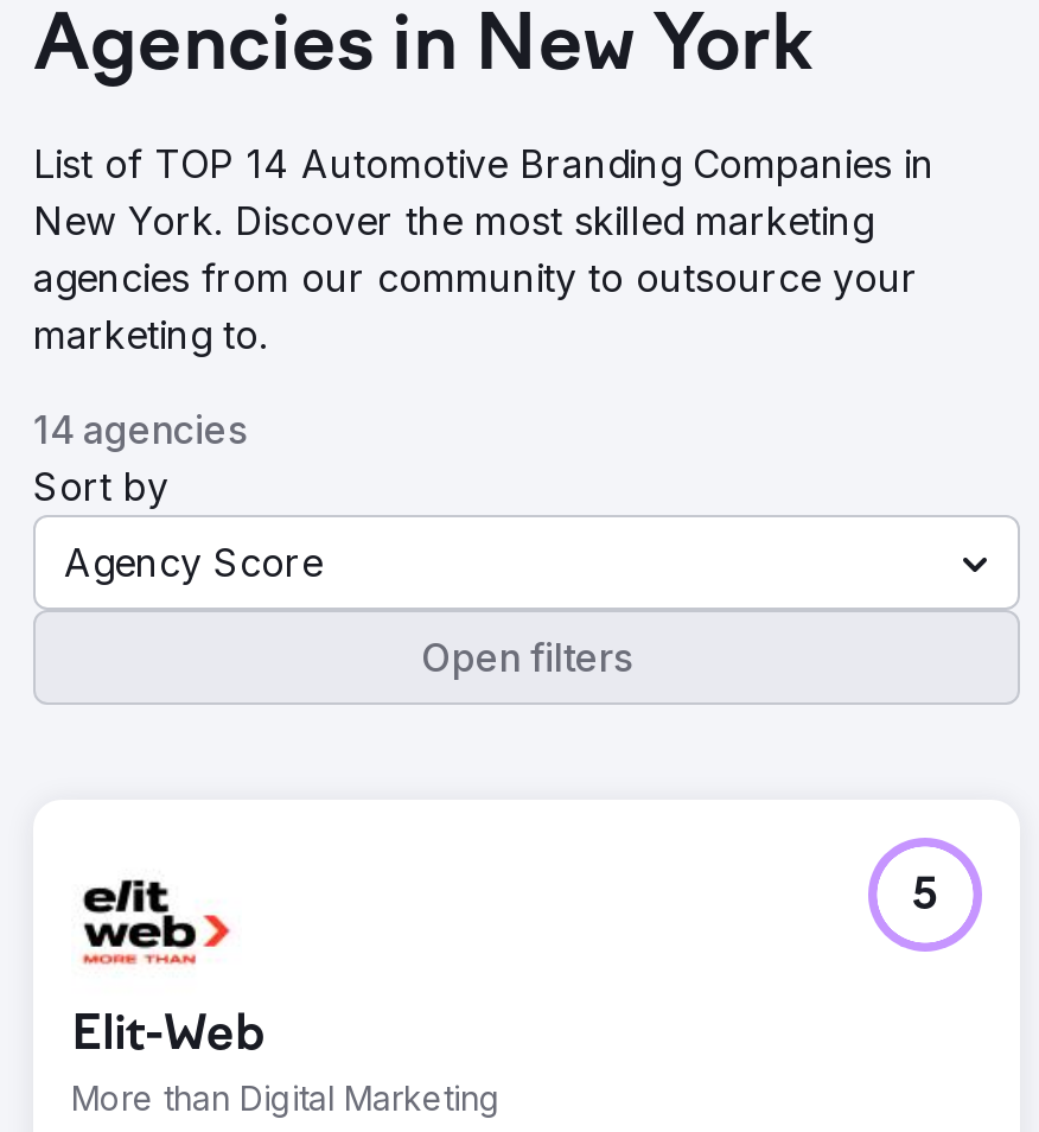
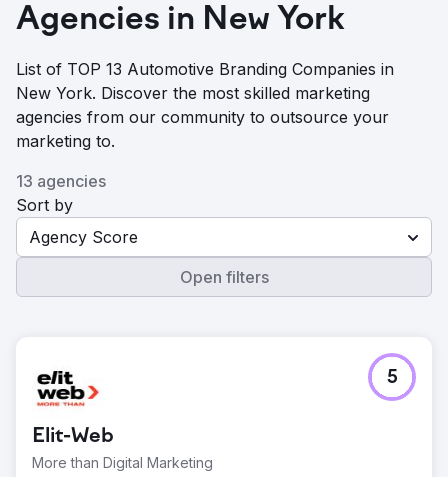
- List of TOP 14 Automotive Branding Companies in
+ List of TOP 13 Automotive Branding Companies in

- 14 agencies
+ 13 agencies
